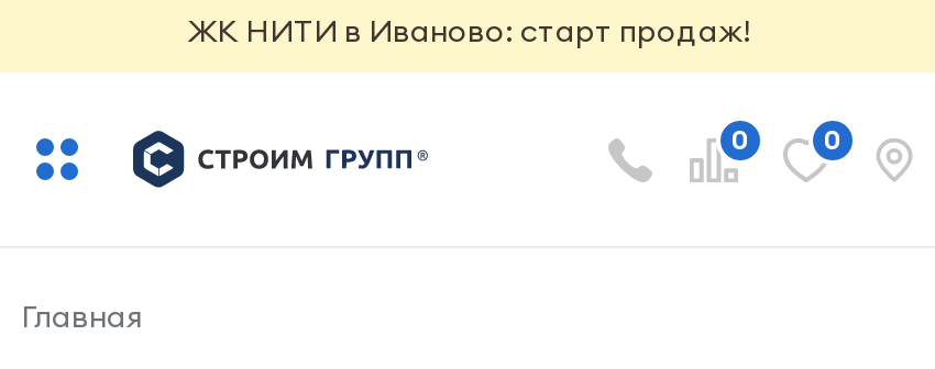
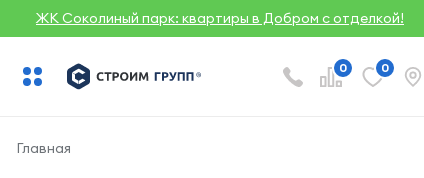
- ЖК НИТИ в Иваново: старт продаж!
+ ЖК Соколиный парк: квартиры в Добром с отделкой!
